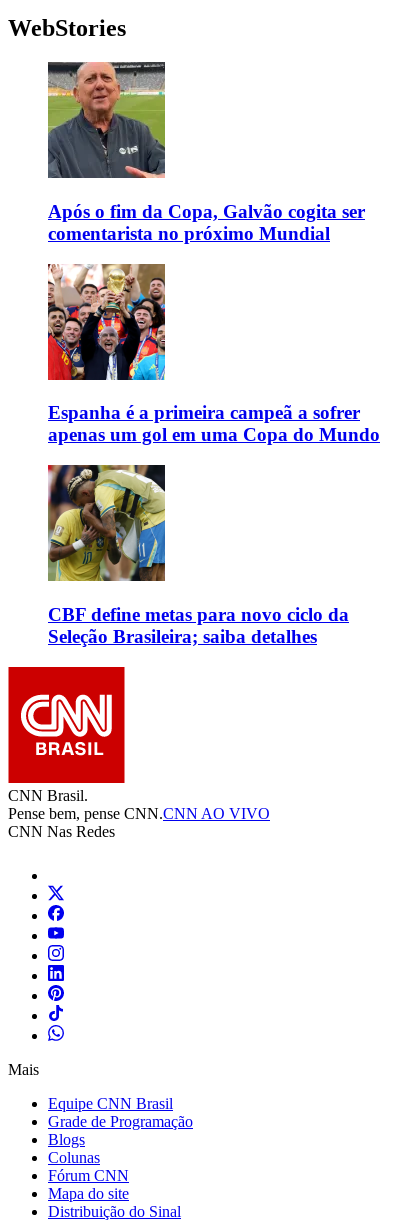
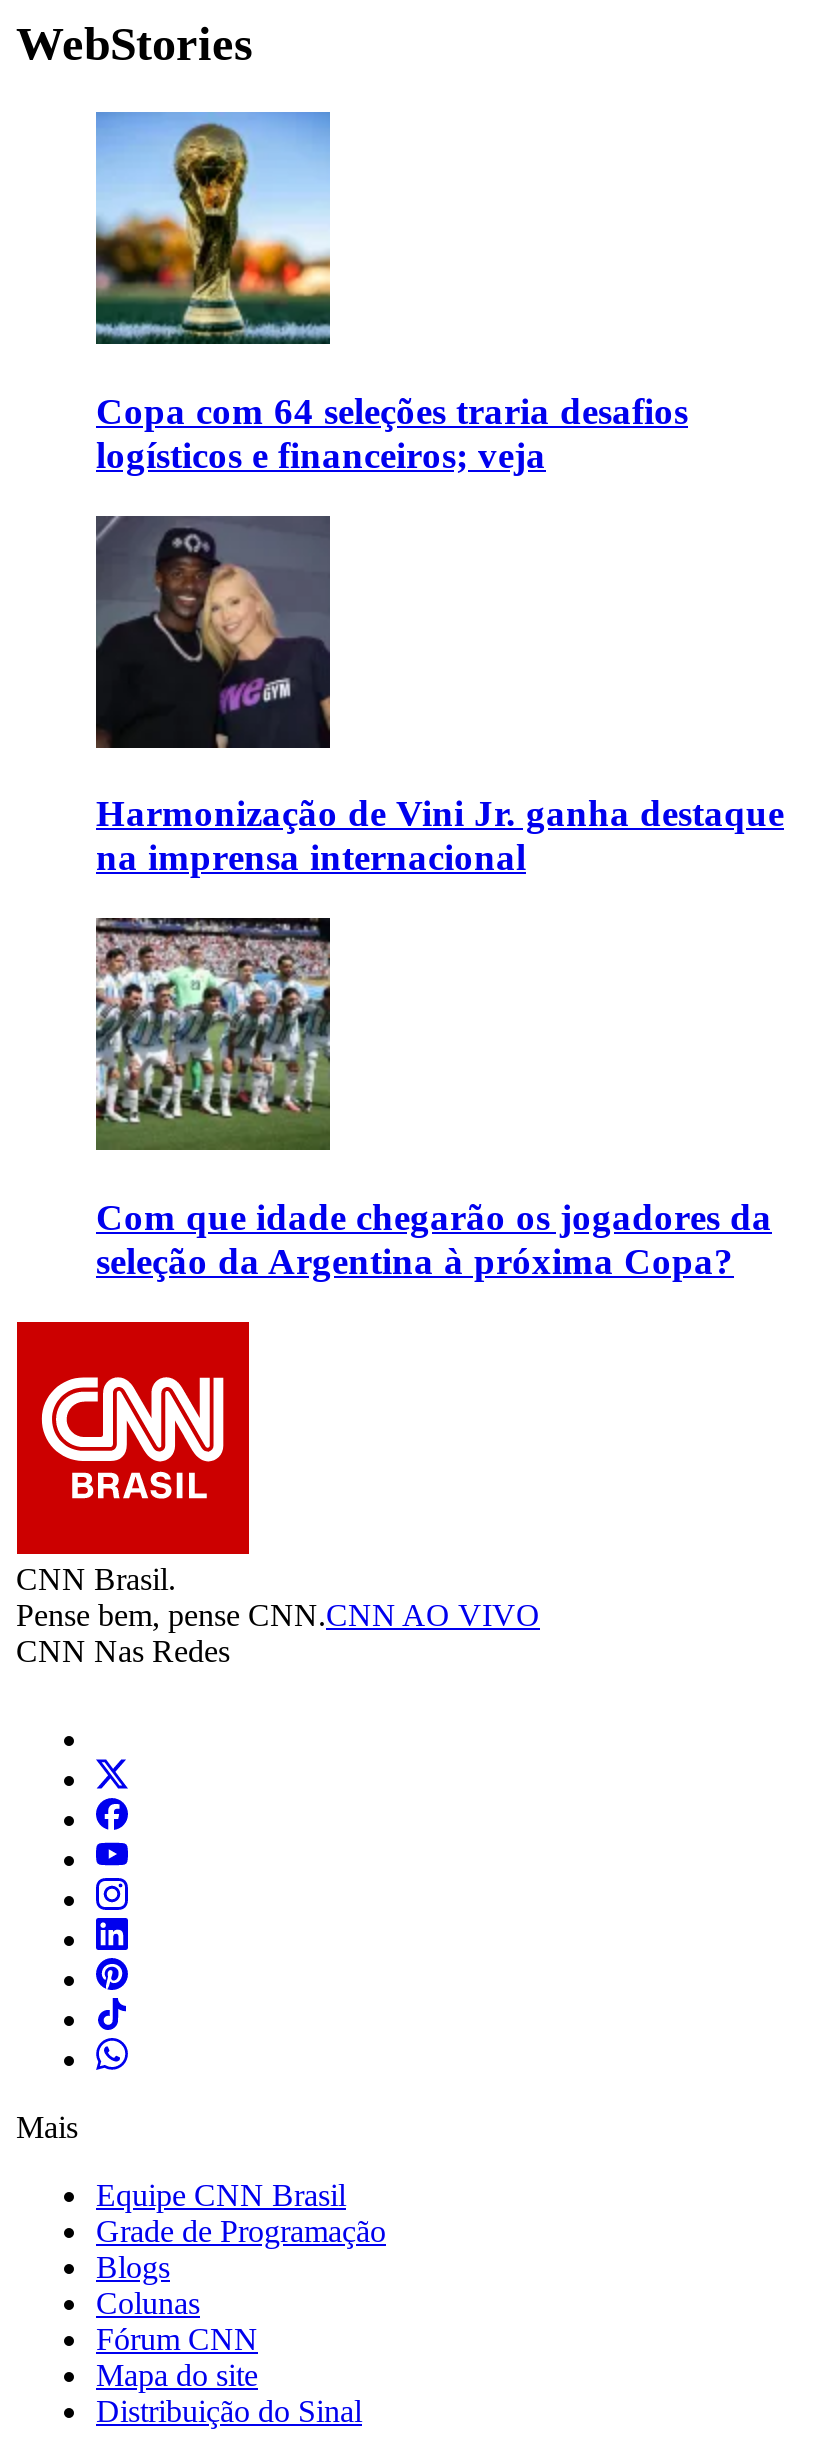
- [image]
- Após o fim da Copa, Galvão cogita ser
- comentarista no próximo Mundial
+ [image]
+ Copa com 64 seleções traria desafios
+ logísticos e financeiros; veja

- [image]
- Espanha é a primeira campeã a sofrer
- apenas um gol em uma Copa do Mundo
+ [image]
+ Harmonização de Vini Jr. ganha destaque
+ na imprensa internacional

- [image]
- CBF define metas para novo ciclo da
- Seleção Brasileira; saiba detalhes
+ [image]
+ Com que idade chegarão os jogadores da
+ seleção da Argentina à próxima Copa?
